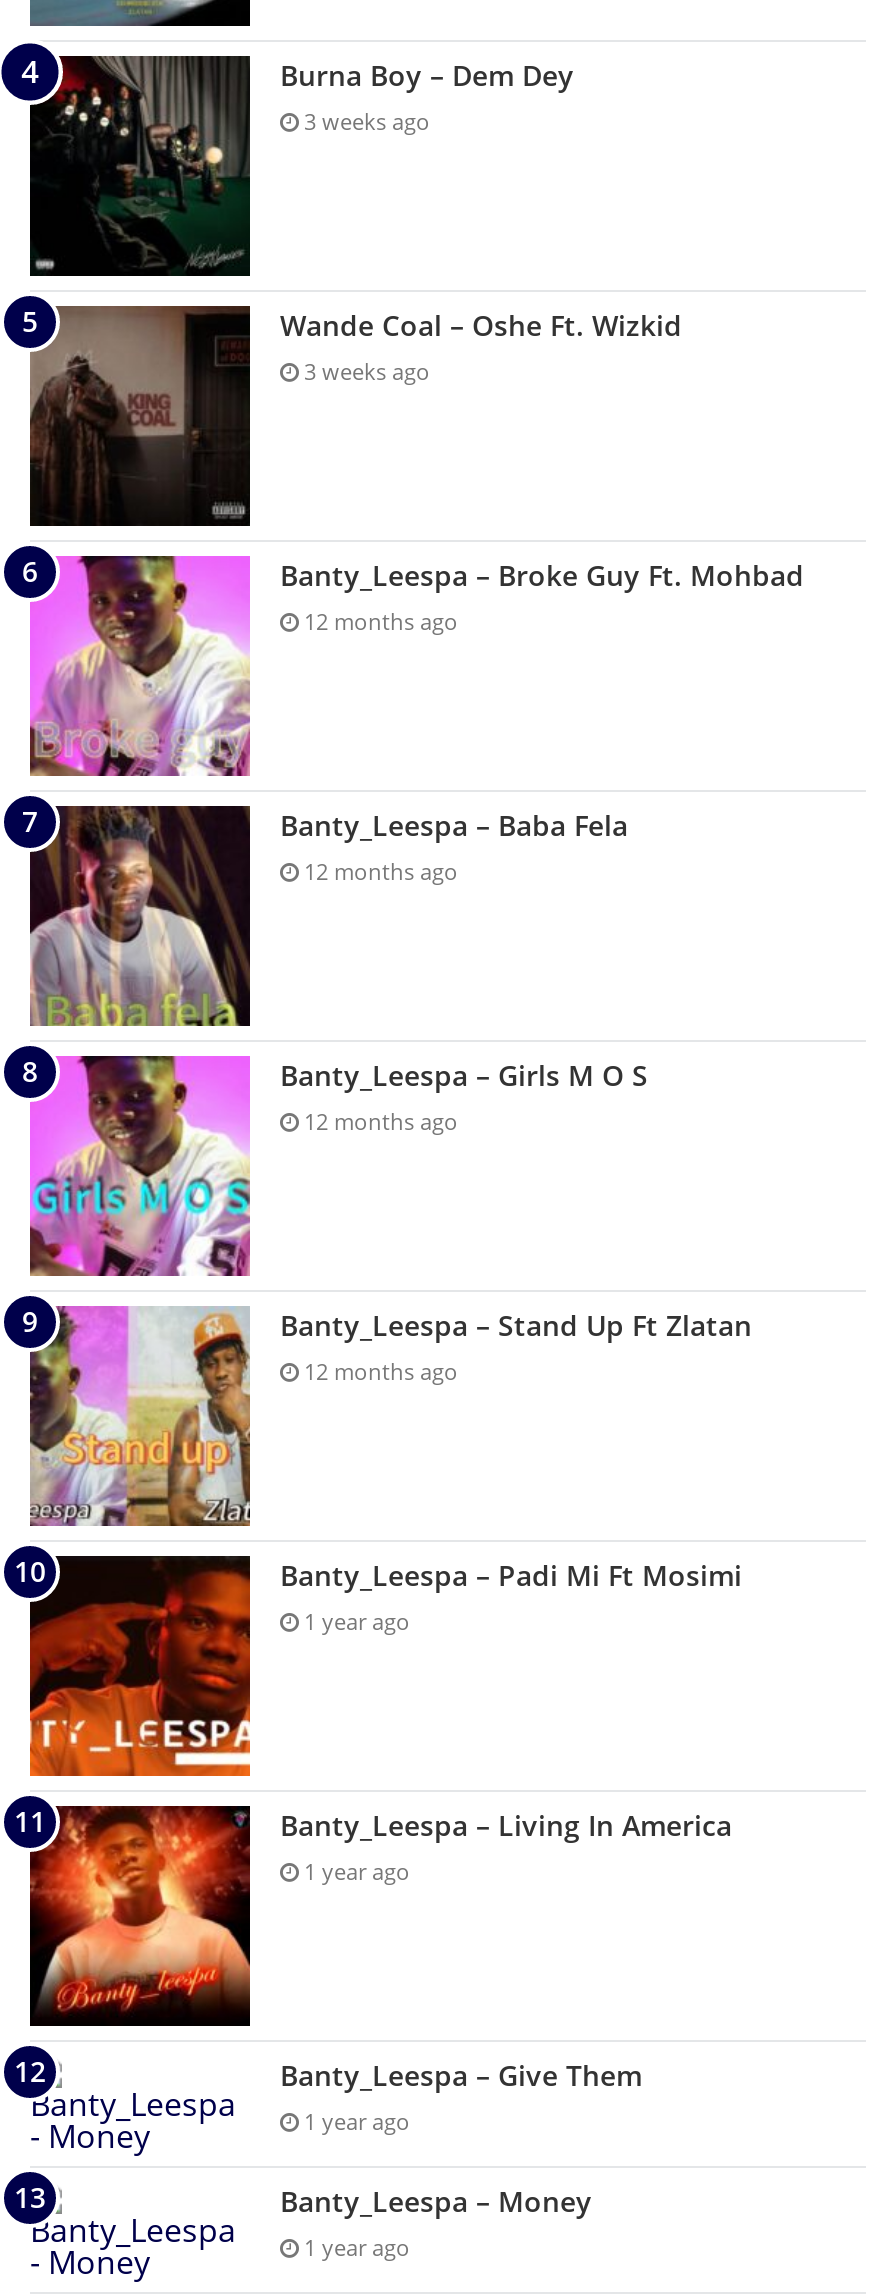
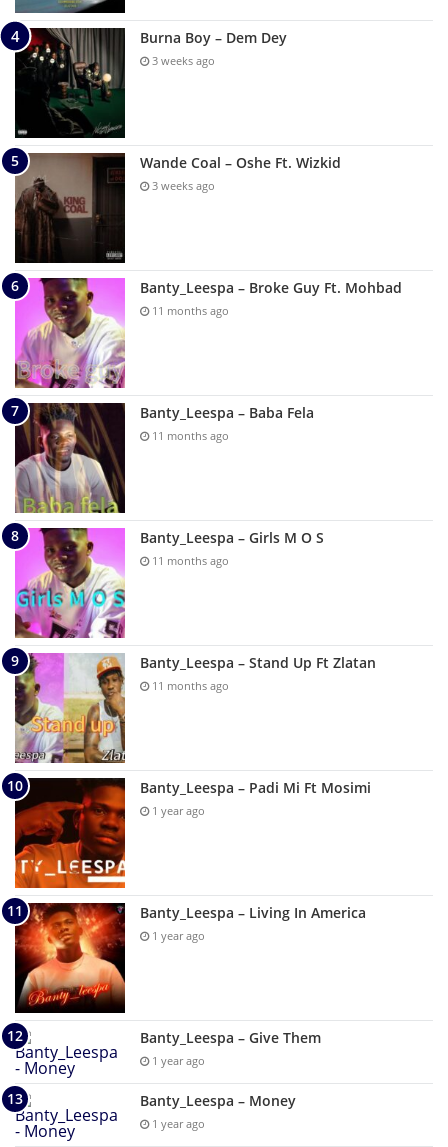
- 12 months ago
+ 11 months ago

- 12 months ago
+ 11 months ago

- 12 months ago
+ 11 months ago

- 12 months ago
+ 11 months ago
